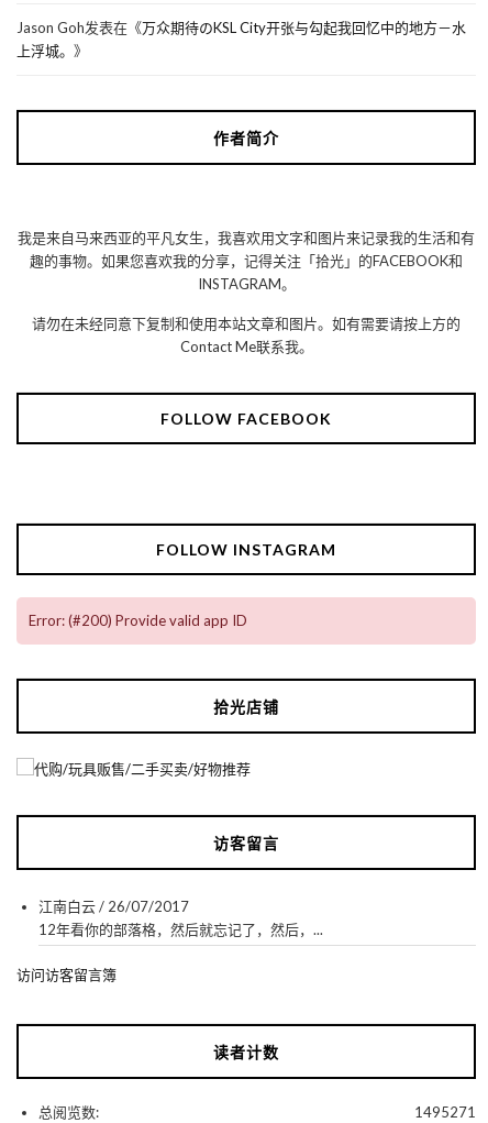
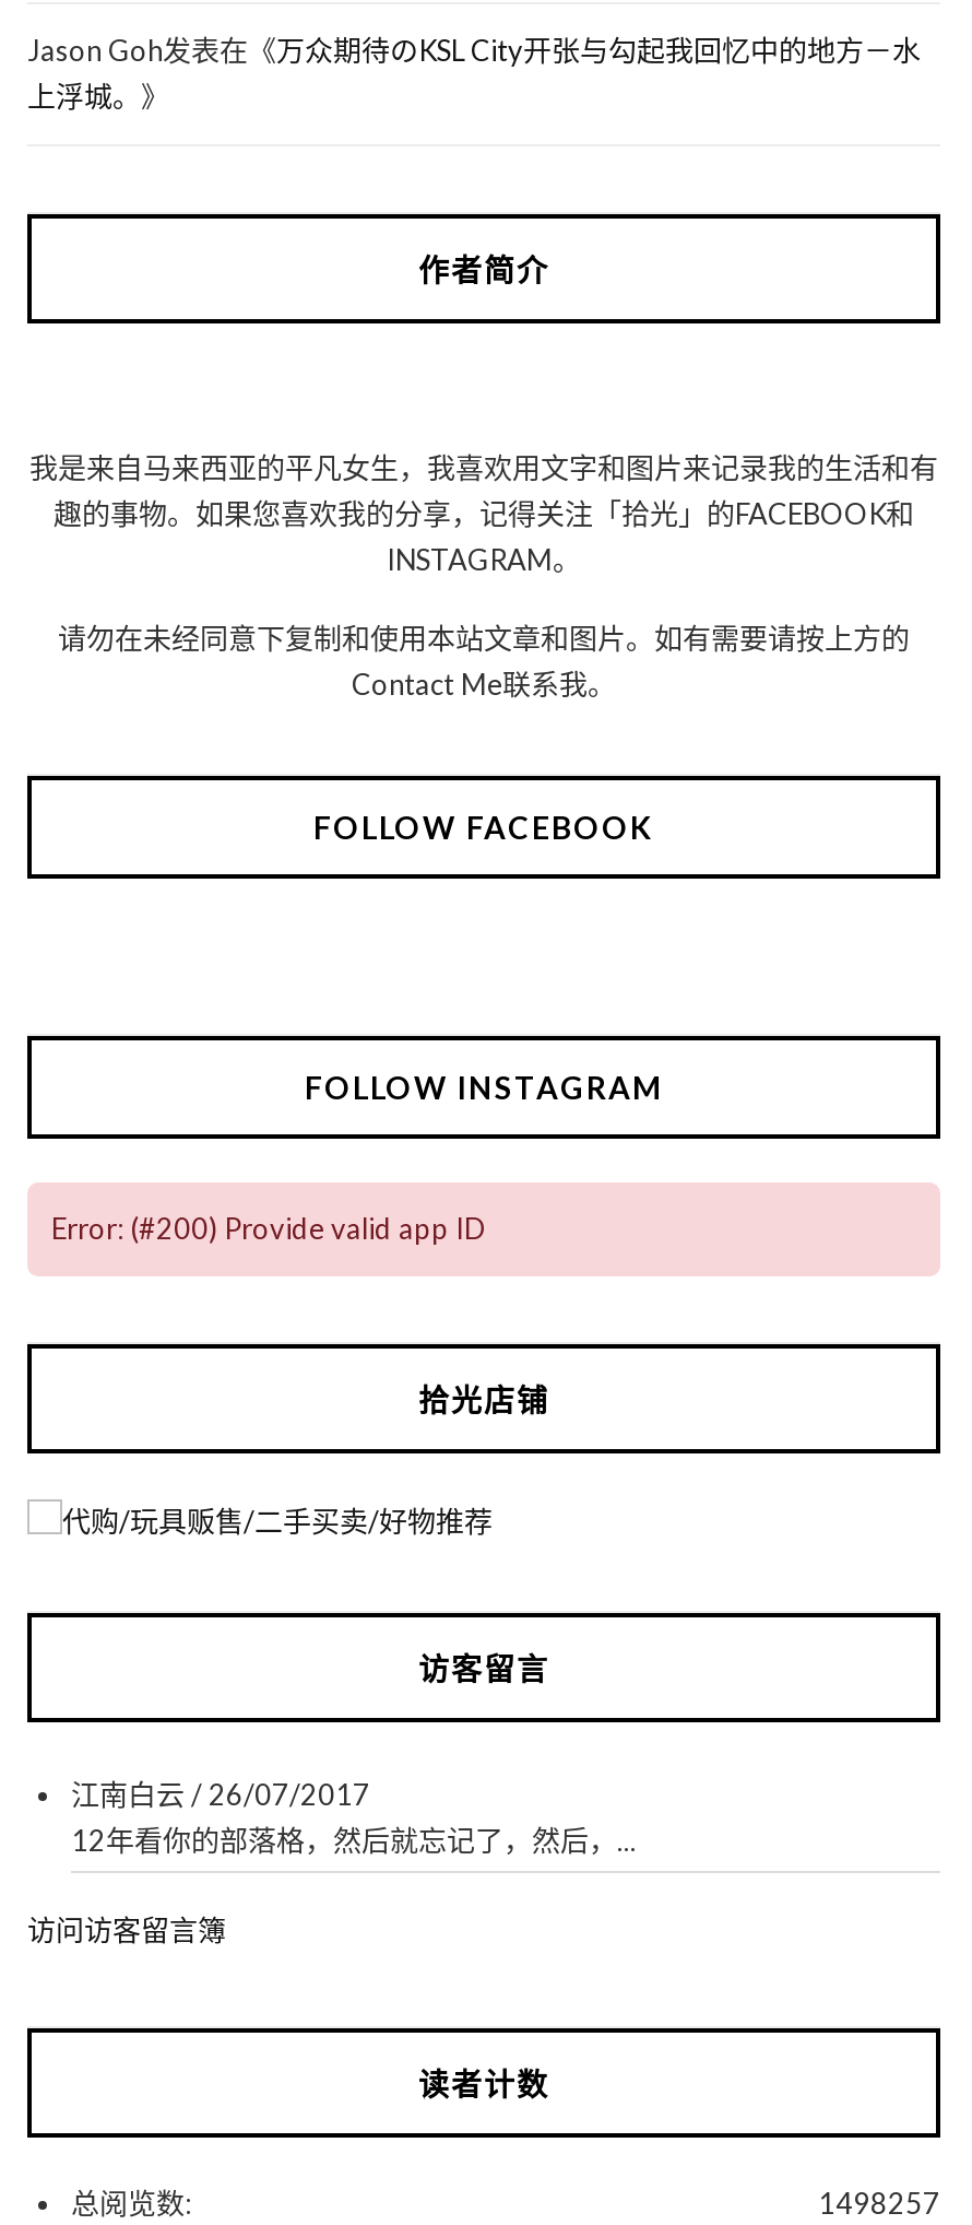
- 1495271
+ 1498257
